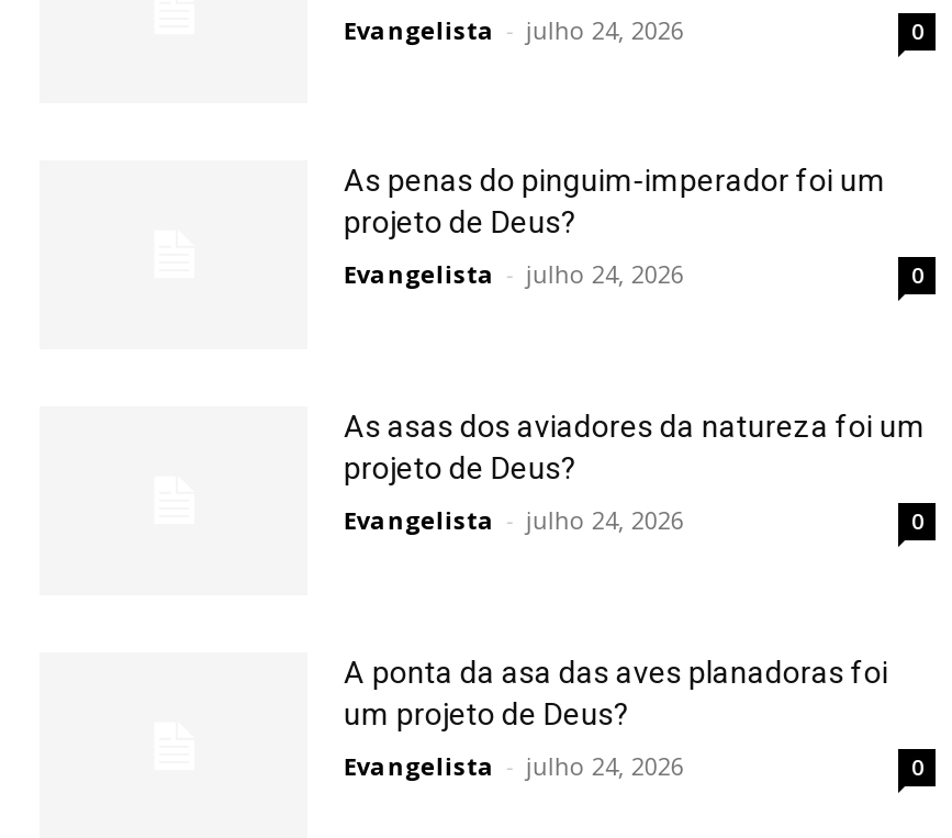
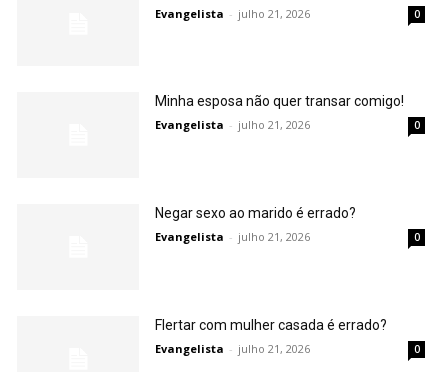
- Evangelista - julho 24, 2026
+ Evangelista - julho 21, 2026

- As penas do pinguim-imperador foi um
- projeto de Deus?
+ Minha esposa não quer transar comigo!

- Evangelista - julho 24, 2026
+ Evangelista - julho 21, 2026

- As asas dos aviadores da natureza foi um
- projeto de Deus?
+ Negar sexo ao marido é errado?

- Evangelista - julho 24, 2026
+ Evangelista - julho 21, 2026

- A ponta da asa das aves planadoras foi
- um projeto de Deus?
+ Flertar com mulher casada é errado?

- Evangelista - julho 24, 2026
+ Evangelista - julho 21, 2026
